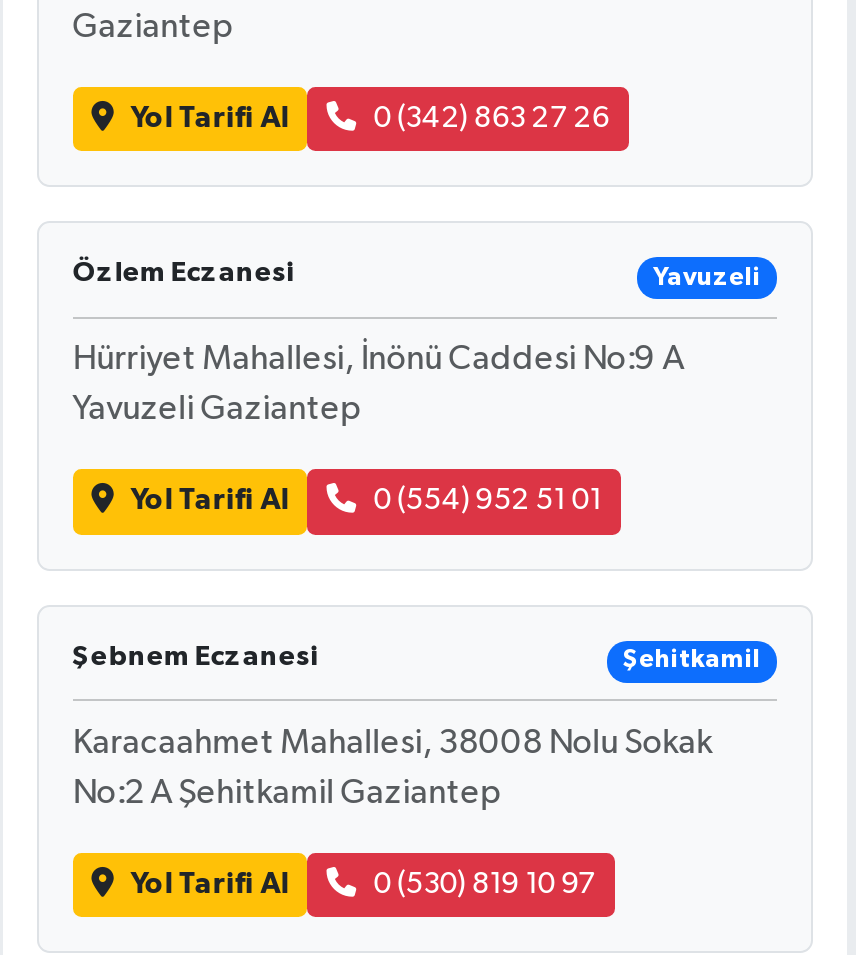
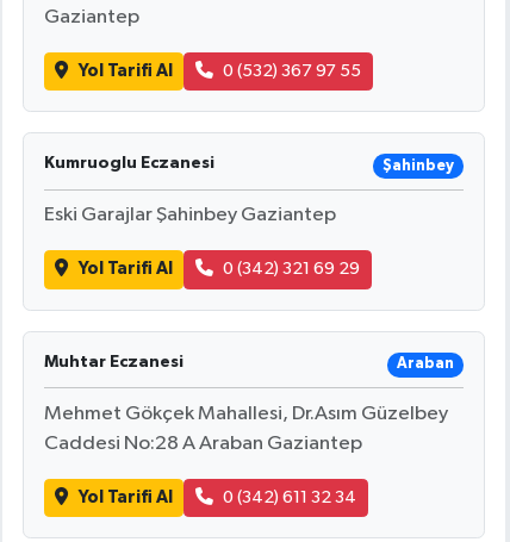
- 0 (342) 863 27 26
+ 0 (532) 367 97 55

- Özlem Eczanesi
- Yavuzeli
- Hürriyet Mahallesi, İnönü Caddesi No:9 A
- Yavuzeli Gaziantep
+ Kumruoglu Eczanesi
+ Şahinbey
+ Eski Garajlar Şahinbey Gaziantep

- 0 (554) 952 51 01
+ 0 (342) 321 69 29

- Şebnem Eczanesi
- Şehitkamil
+ Muhtar Eczanesi
+ Araban

- Karacaahmet Mahallesi, 38008 Nolu Sokak
+ Mehmet Gökçek Mahallesi, Dr.Asım Güzelbey

- No:2 A Şehitkamil Gaziantep
+ Caddesi No:28 A Araban Gaziantep

- 0 (530) 819 10 97
+ 0 (342) 611 32 34
